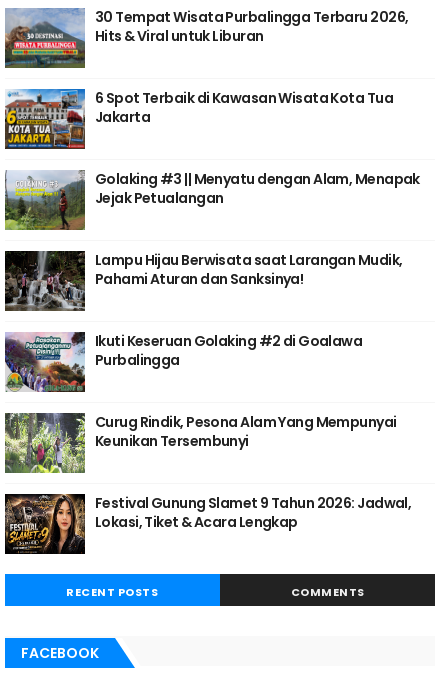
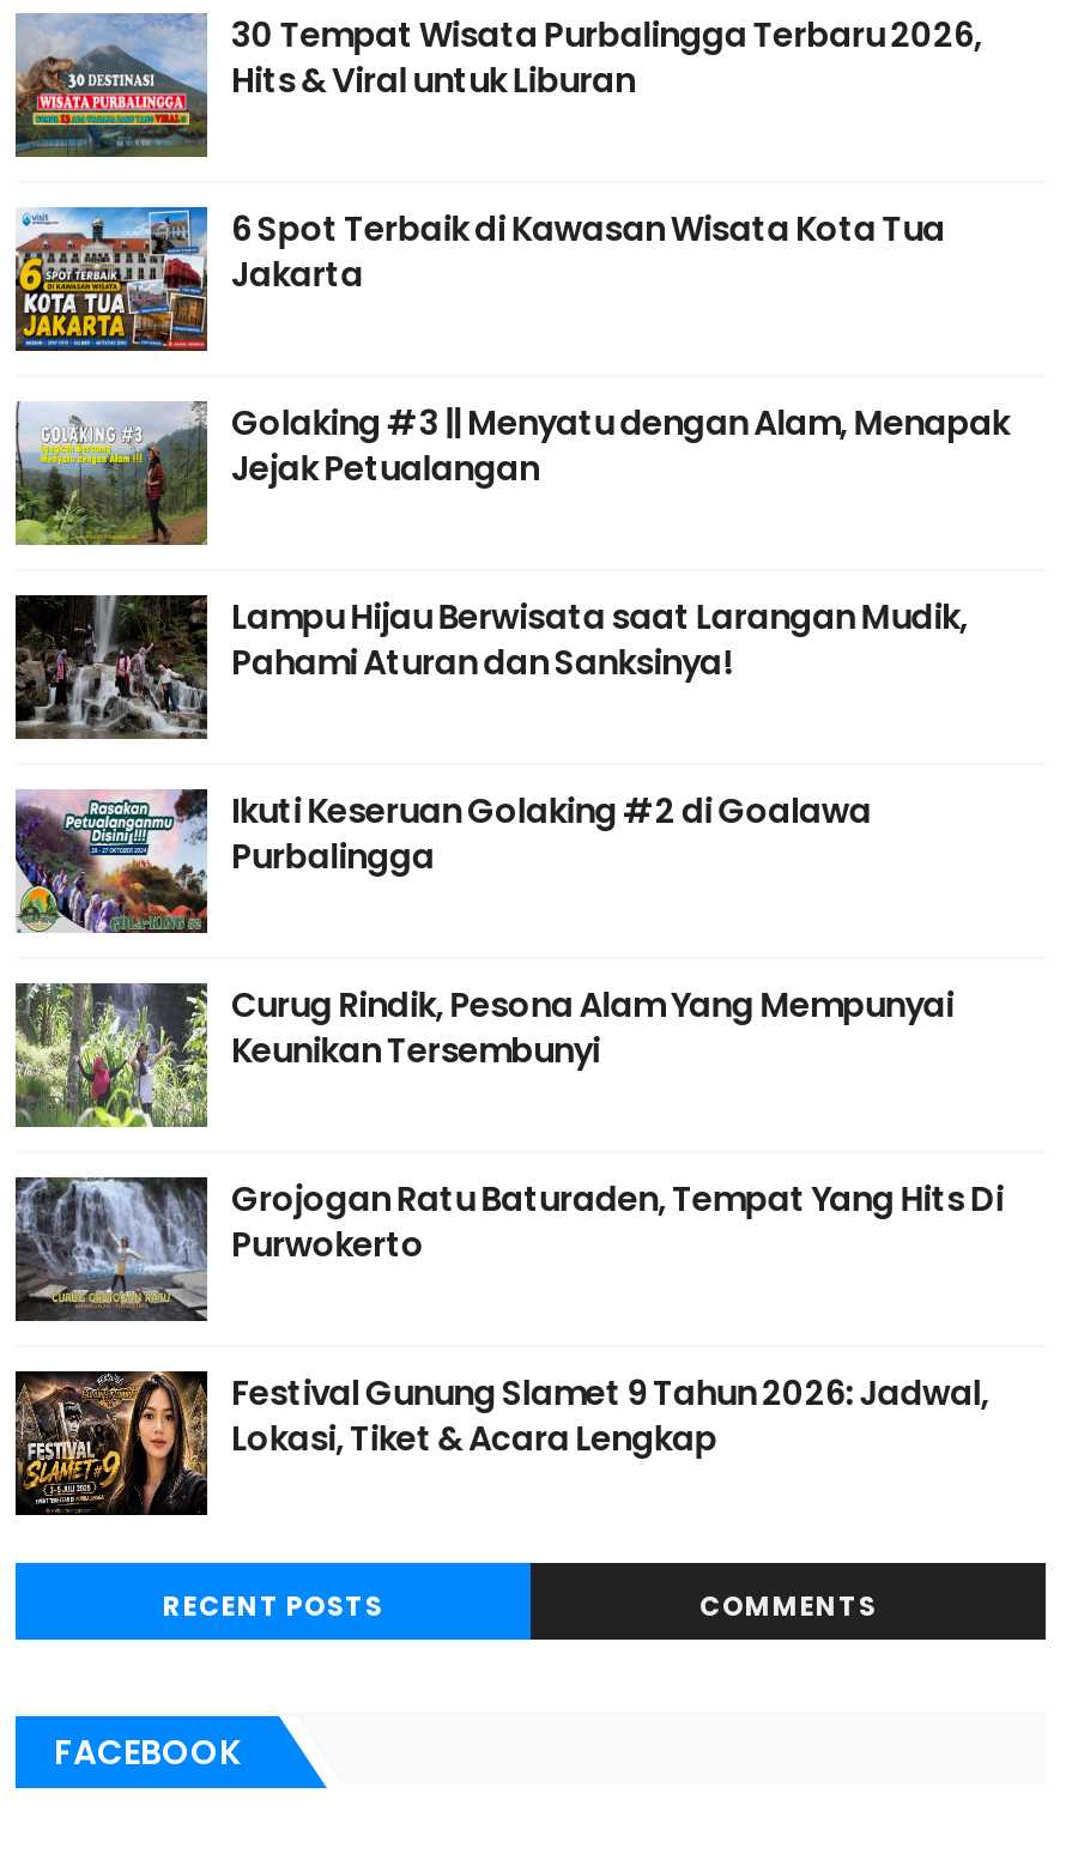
+ [image]
+ Grojogan Ratu Baturaden, Tempat Yang Hits Di
+ Purwokerto
